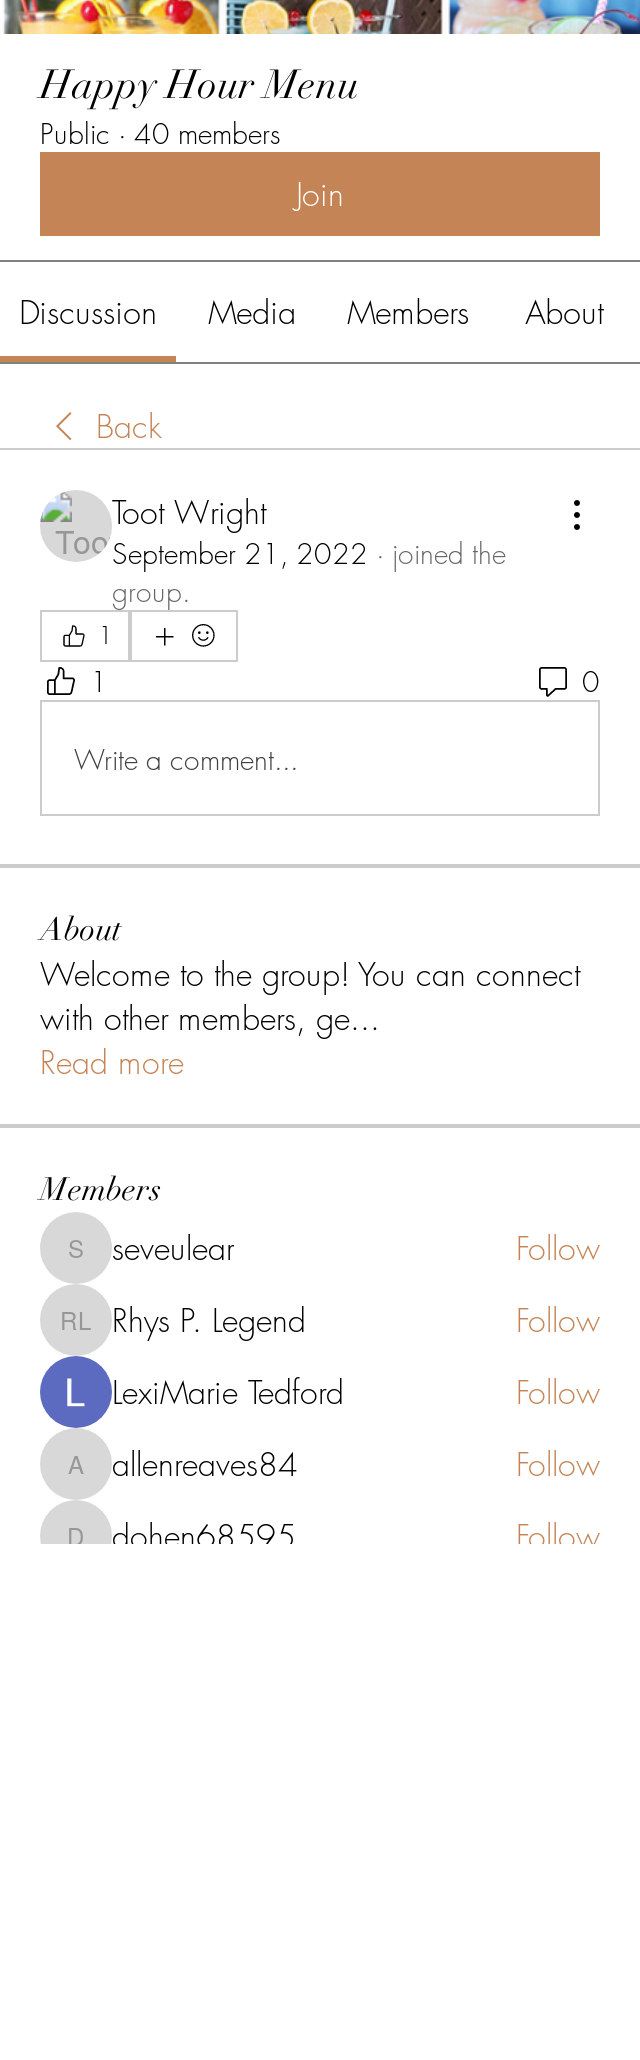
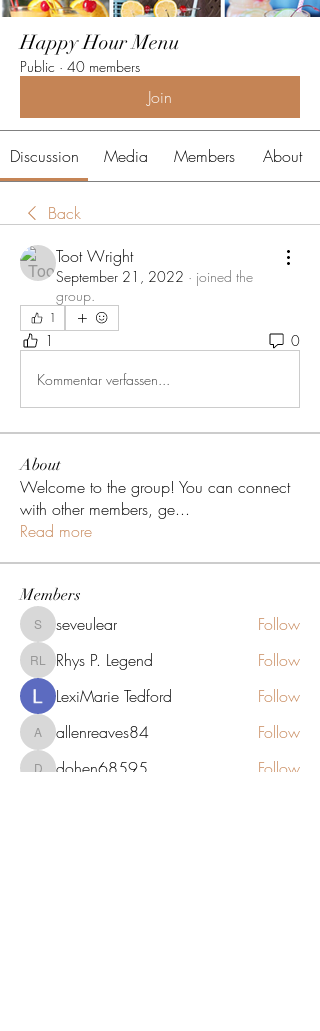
- Write a comment...
+ Kommentar verfassen...
